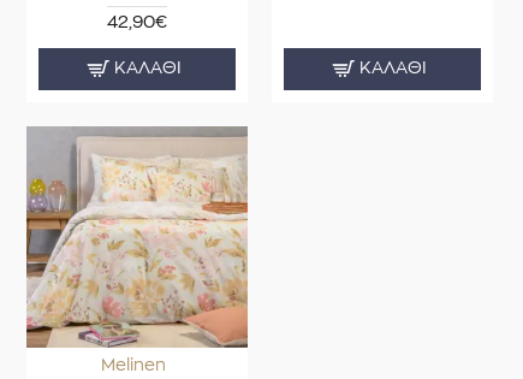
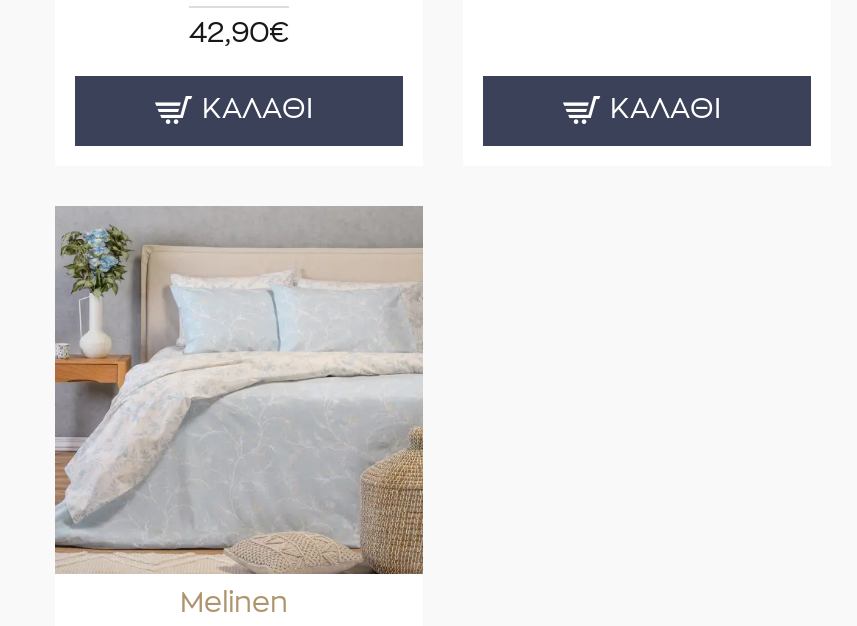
- [image]
+ [image]
